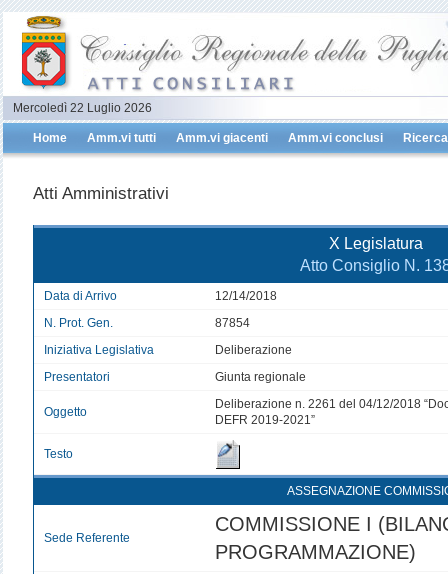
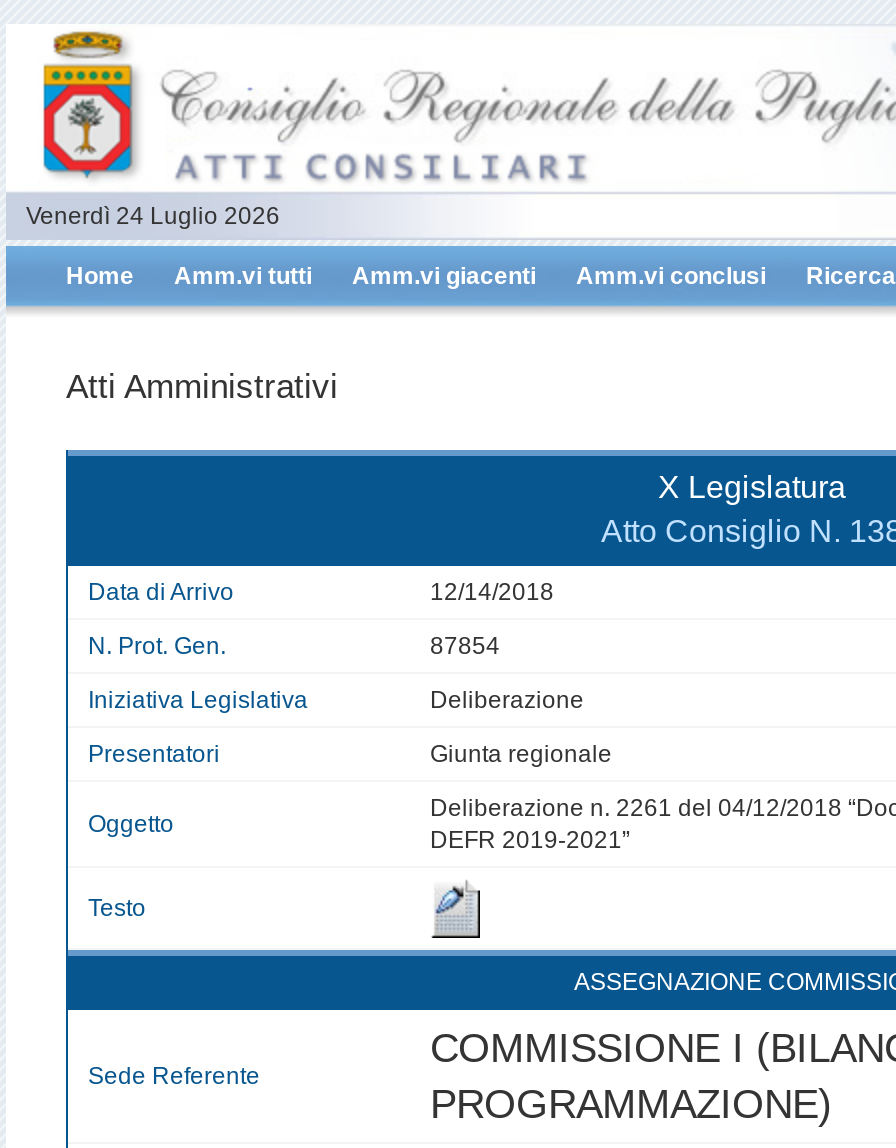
- Mercoledì 22 Luglio 2026
+ Venerdì 24 Luglio 2026
